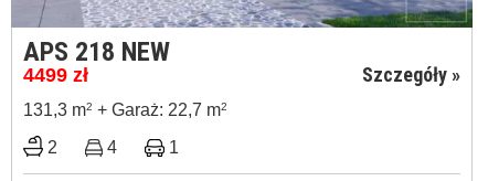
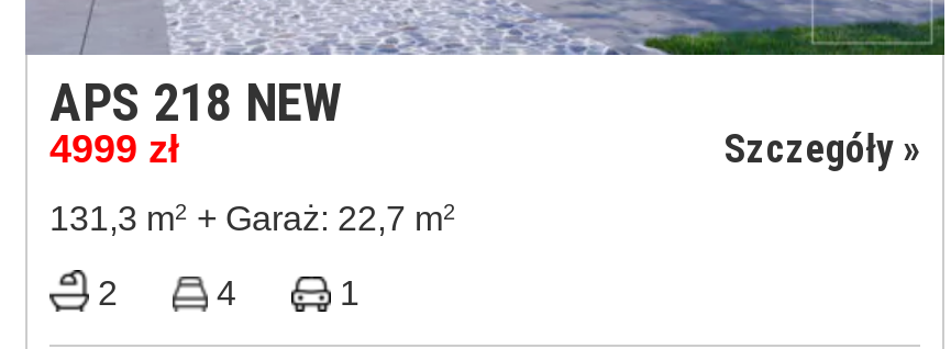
- 4499 zł
+ 4999 zł
